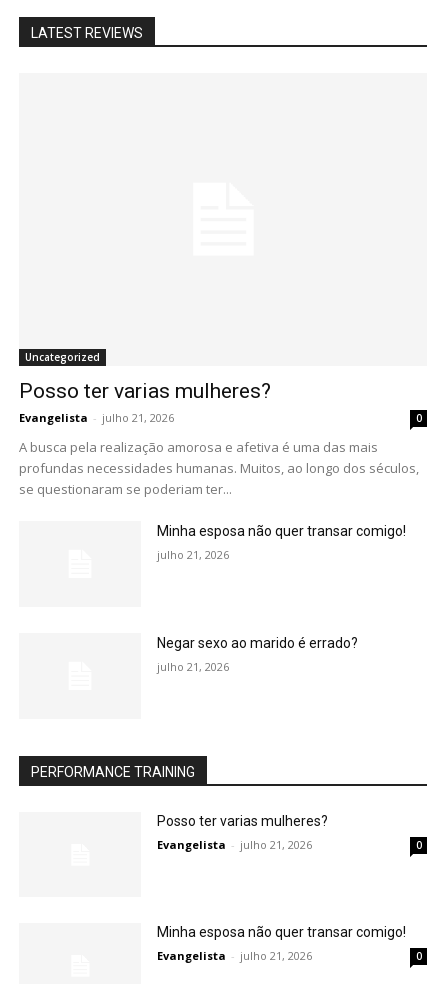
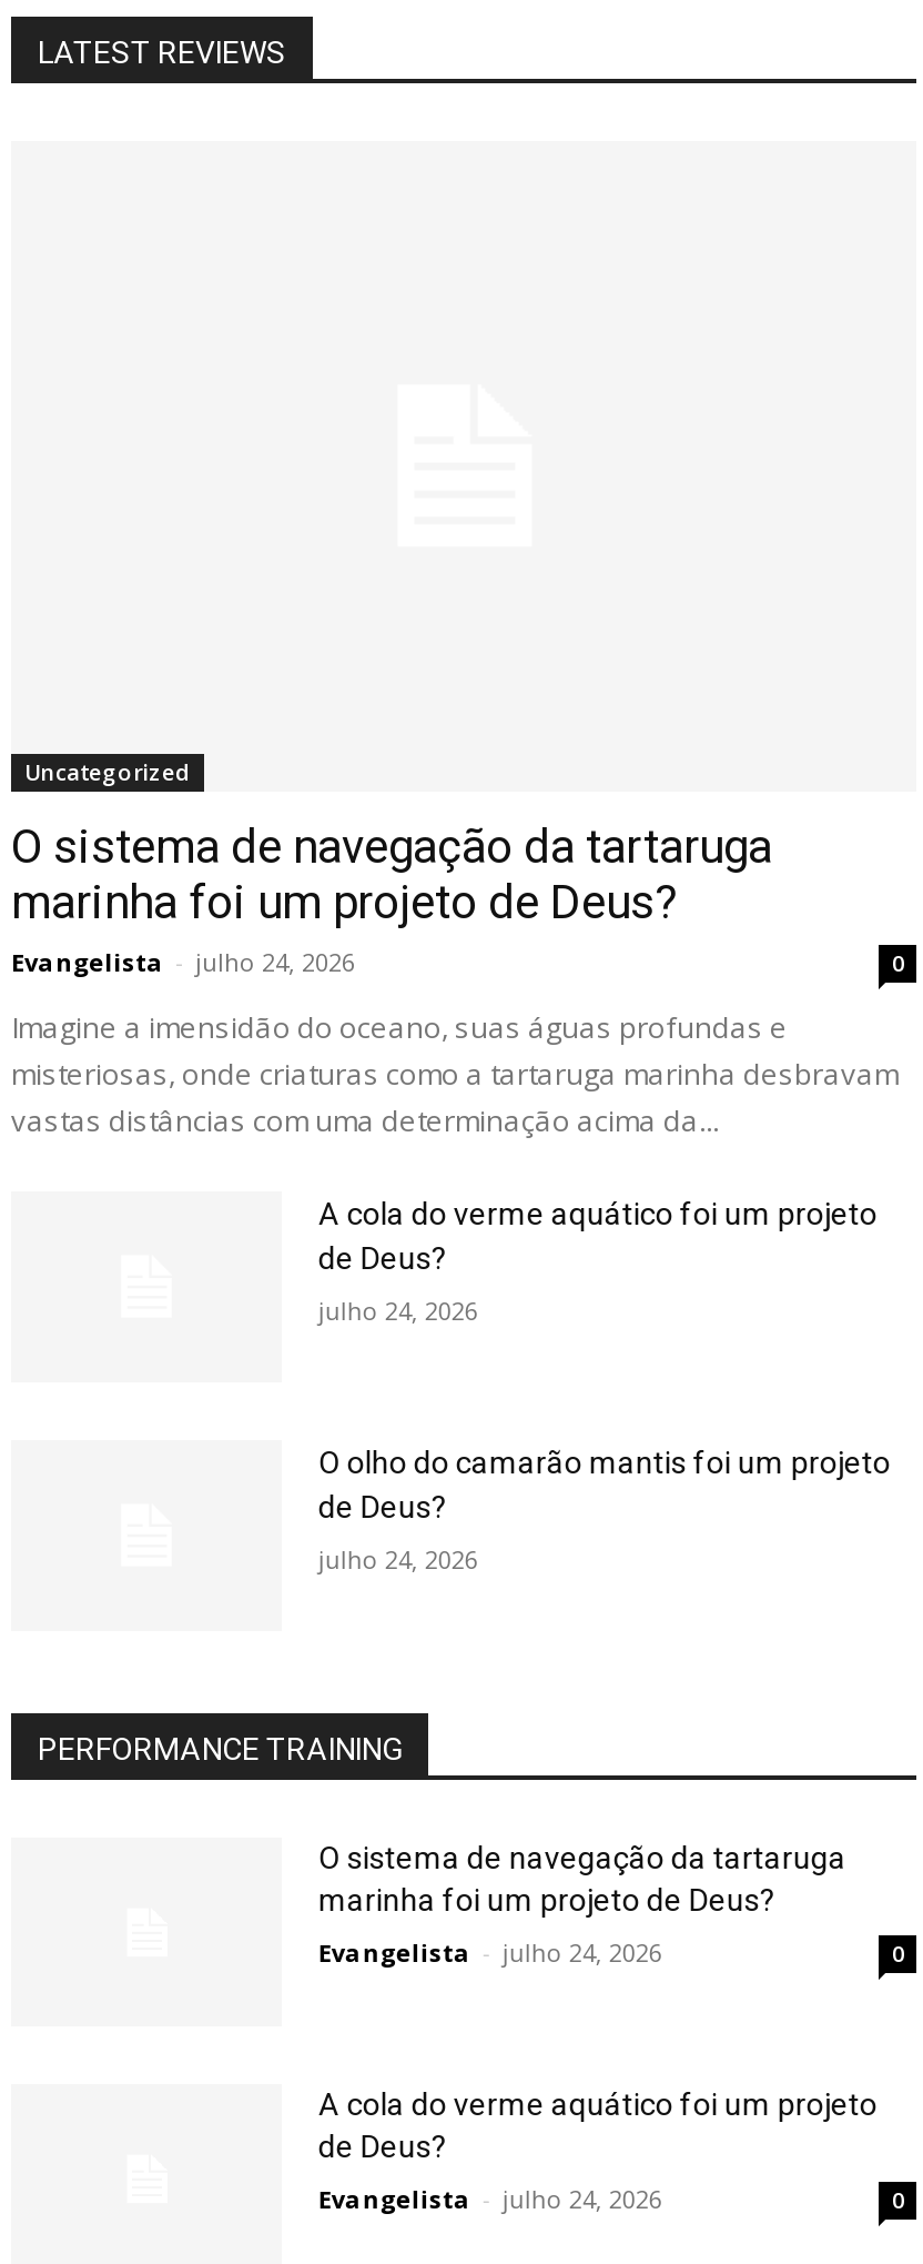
- Posso ter varias mulheres?
- Evangelista - julho 21, 2026
+ O sistema de navegação da tartaruga
+ marinha foi um projeto de Deus?
+ Evangelista - julho 24, 2026

- A busca pela realização amorosa e afetiva é uma das mais
- profundas necessidades humanas. Muitos, ao longo dos séculos,
- se questionaram se poderiam ter...
+ Imagine a imensidão do oceano, suas águas profundas e
+ misteriosas, onde criaturas como a tartaruga marinha desbravam
+ vastas distâncias com uma determinação acima da...

- Minha esposa não quer transar comigo!
+ A cola do verme aquático foi um projeto
+ de Deus?

- julho 21, 2026
+ julho 24, 2026

- Negar sexo ao marido é errado?
+ O olho do camarão mantis foi um projeto
+ de Deus?

- julho 21, 2026
+ julho 24, 2026

- Posso ter varias mulheres?
+ O sistema de navegação da tartaruga
+ marinha foi um projeto de Deus?

- Evangelista - julho 21, 2026
+ Evangelista - julho 24, 2026

- Minha esposa não quer transar comigo!
+ A cola do verme aquático foi um projeto
+ de Deus?

- Evangelista - julho 21, 2026
+ Evangelista - julho 24, 2026
